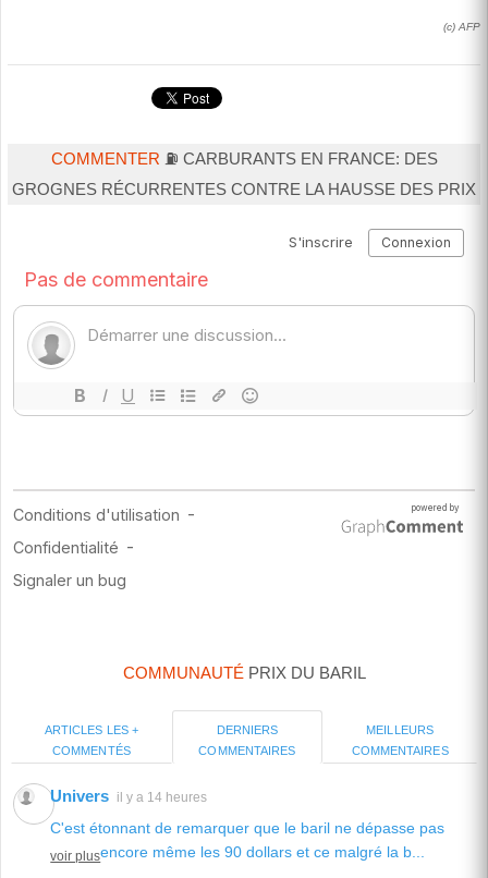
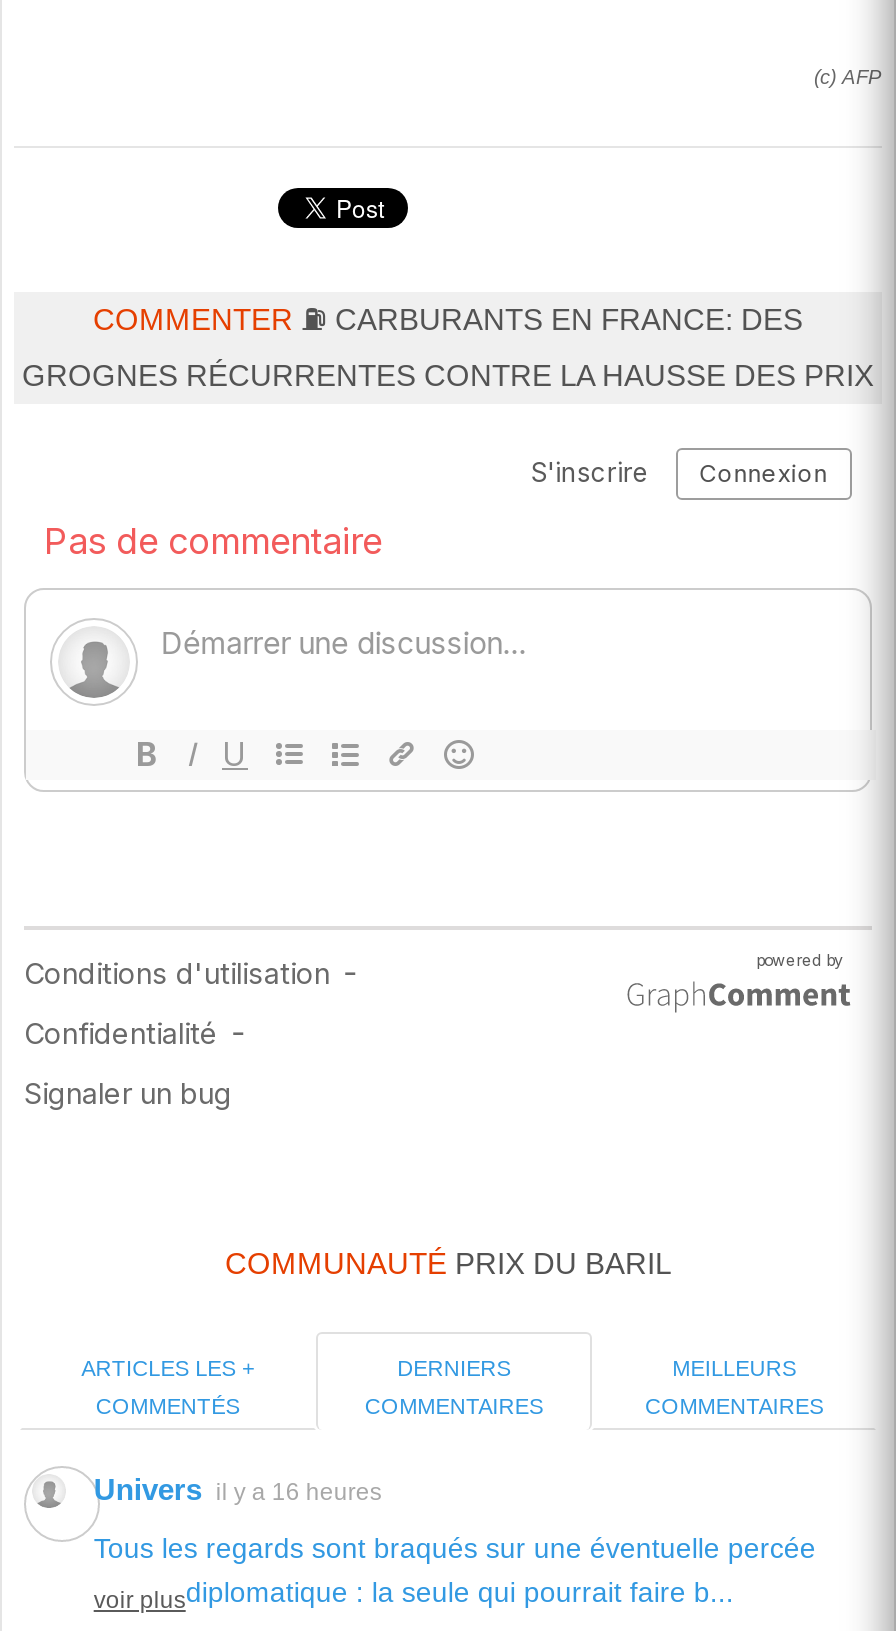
- Univers il y a 14 heures
+ Univers il y a 16 heures

- C'est étonnant de remarquer que le baril ne dépasse pas
- encore même les 90 dollars et ce malgré la b...
+ Tous les regards sont braqués sur une éventuelle percée
+ diplomatique : la seule qui pourrait faire b...
